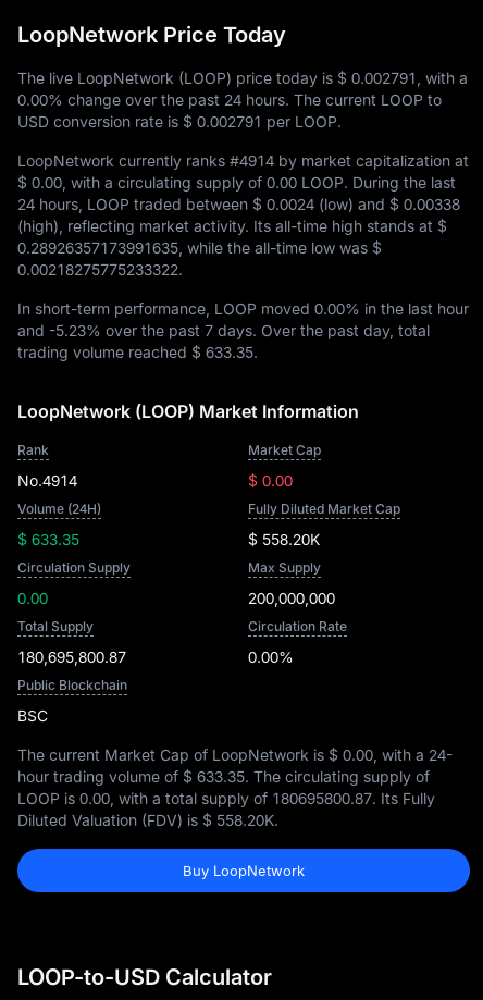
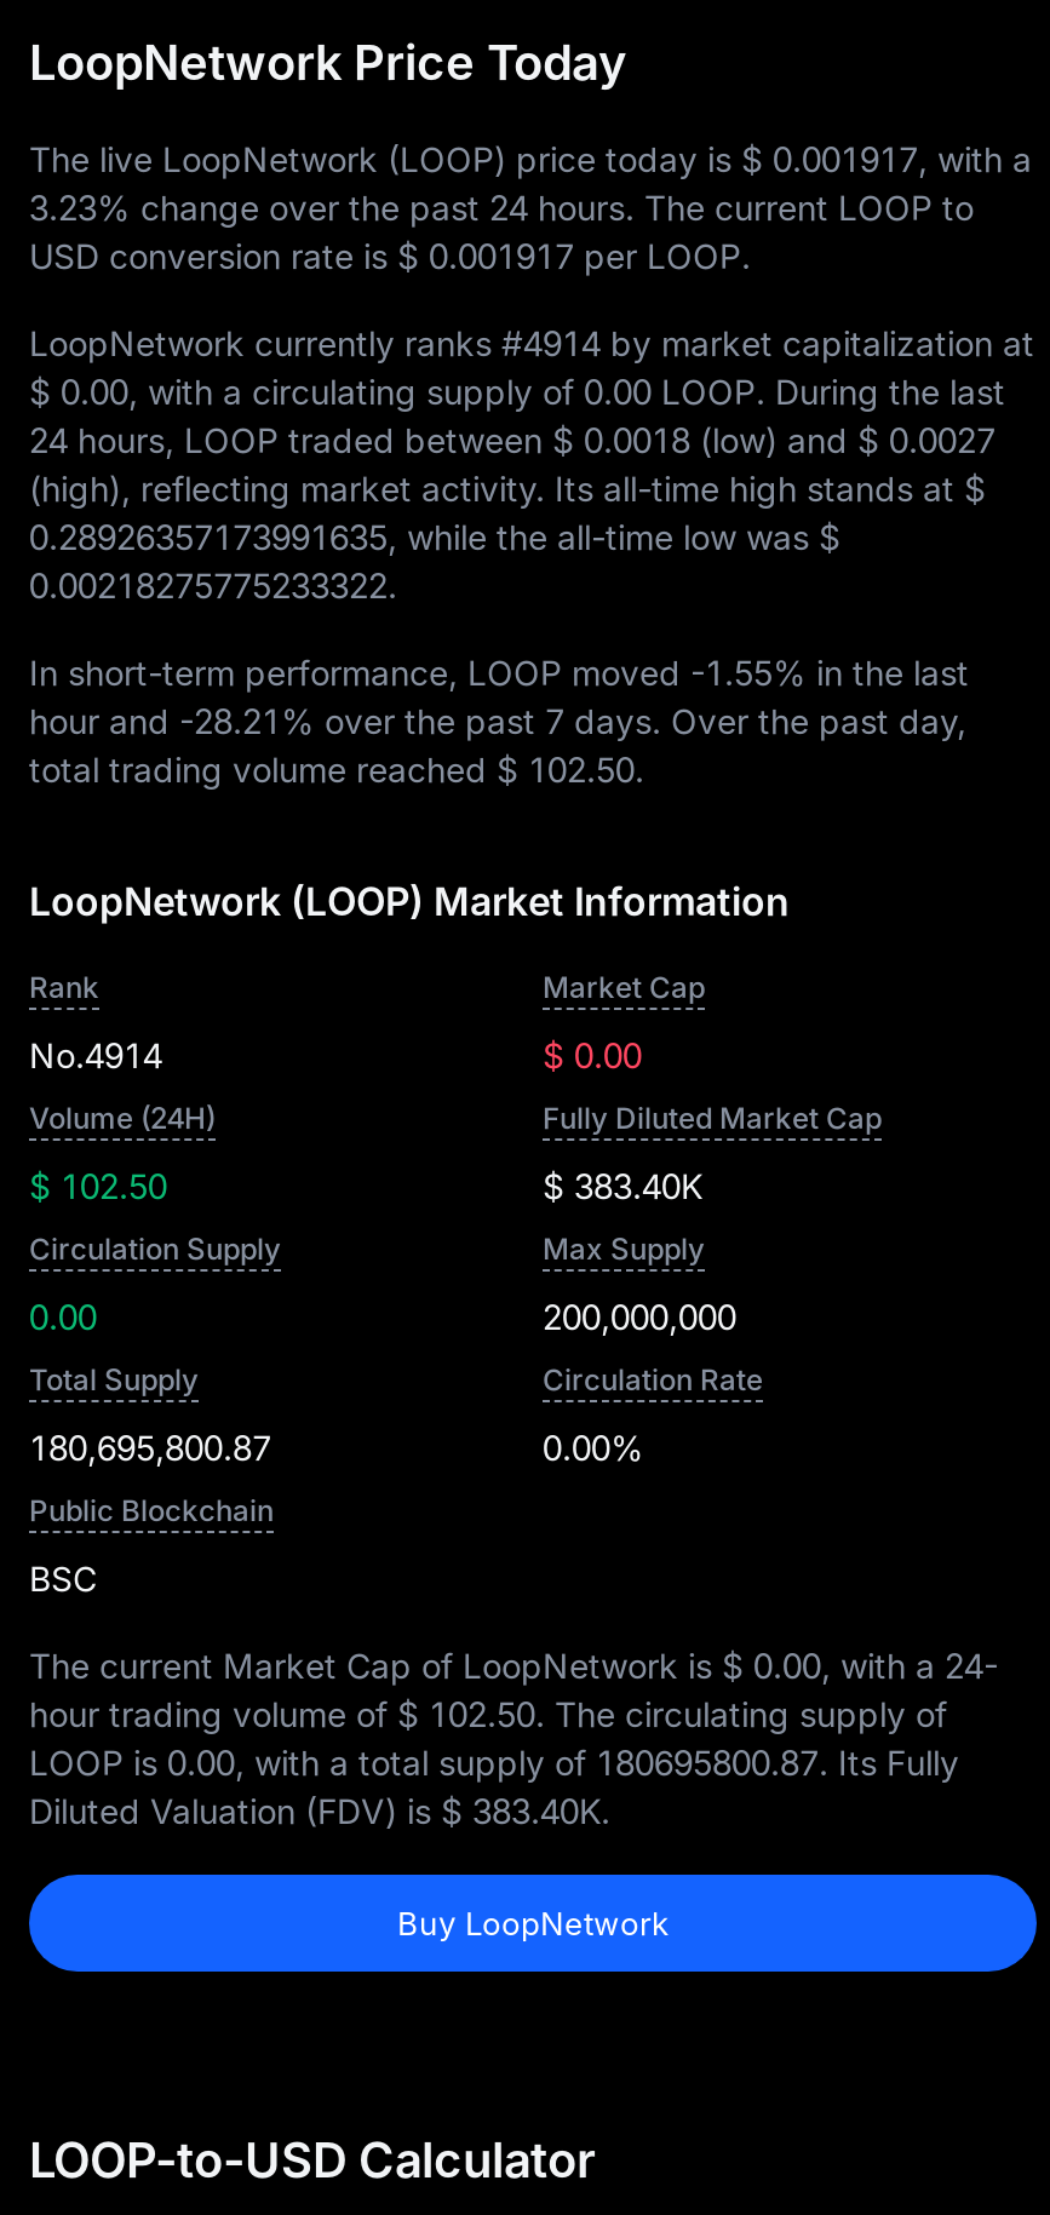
- The live LoopNetwork (LOOP) price today is $ 0.002791, with a
+ The live LoopNetwork (LOOP) price today is $ 0.001917, with a

- 0.00% change over the past 24 hours. The current LOOP to
+ 3.23% change over the past 24 hours. The current LOOP to

- USD conversion rate is $ 0.002791 per LOOP.
+ USD conversion rate is $ 0.001917 per LOOP.

- 24 hours, LOOP traded between $ 0.0024 (low) and $ 0.00338
+ 24 hours, LOOP traded between $ 0.0018 (low) and $ 0.0027

- In short-term performance, LOOP moved 0.00% in the last hour
- and -5.23% over the past 7 days. Over the past day, total
- trading volume reached $ 633.35.
+ In short-term performance, LOOP moved -1.55% in the last
+ hour and -28.21% over the past 7 days. Over the past day,
+ total trading volume reached $ 102.50.

- $ 633.35
+ $ 102.50

- $ 558.20K
+ $ 383.40K

- hour trading volume of $ 633.35. The circulating supply of
+ hour trading volume of $ 102.50. The circulating supply of

- Diluted Valuation (FDV) is $ 558.20K.
+ Diluted Valuation (FDV) is $ 383.40K.
